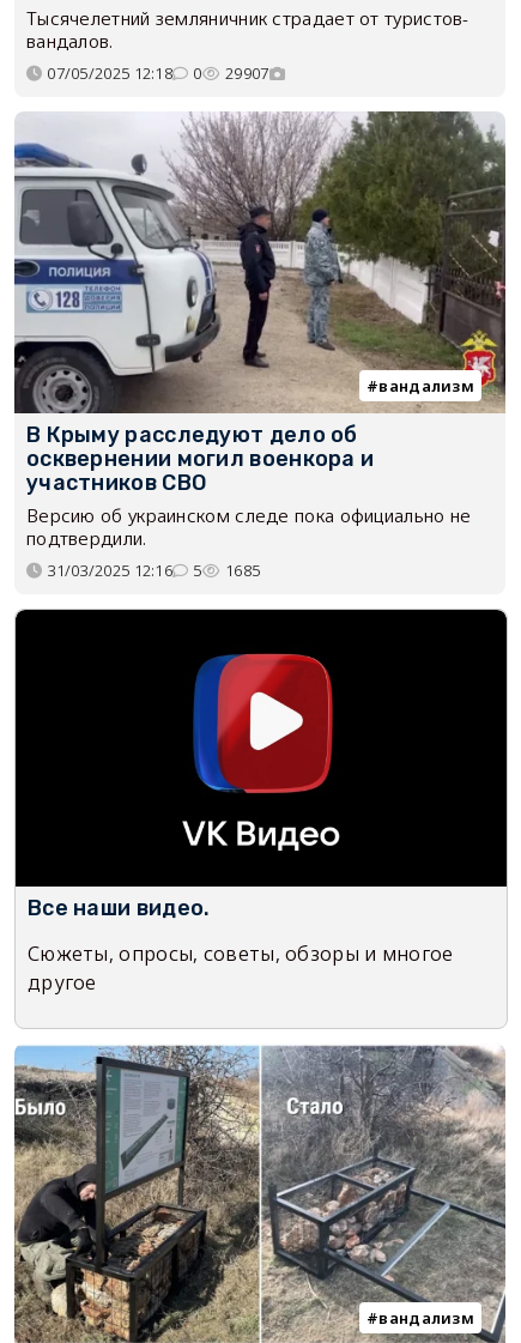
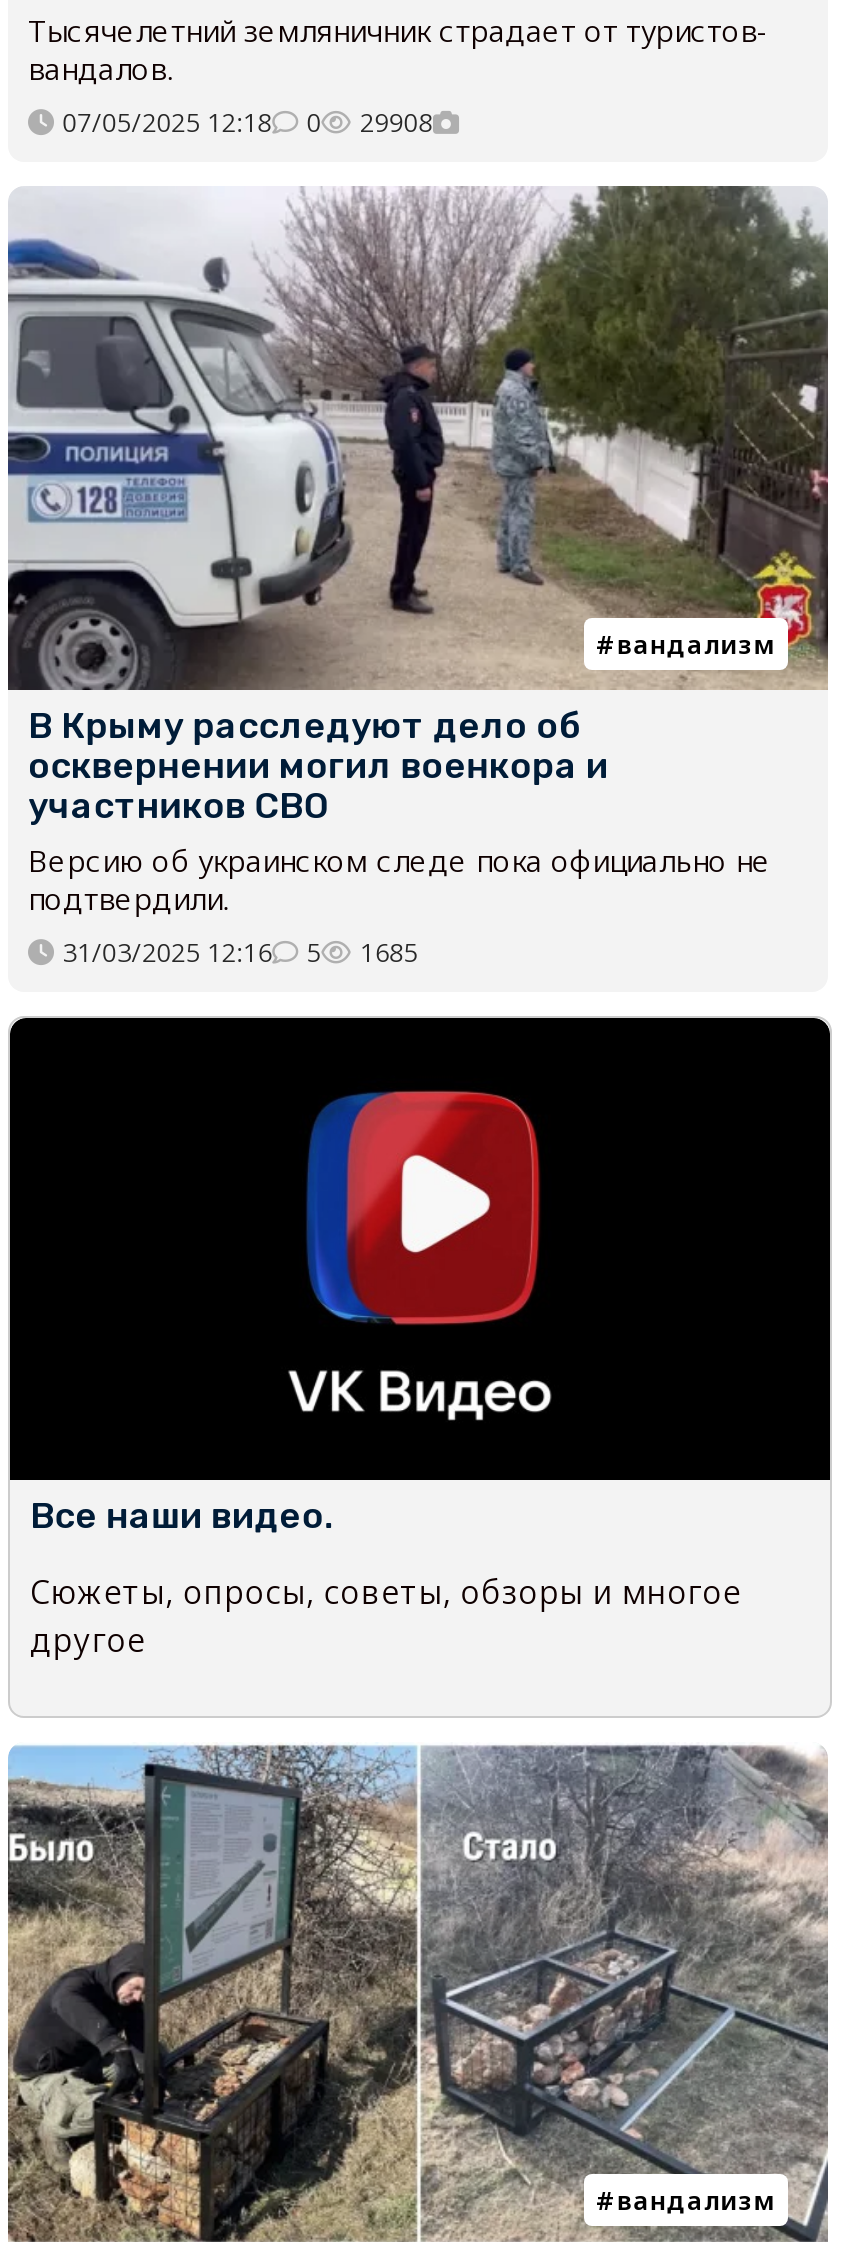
- 07/05/2025 12:18 0 29907
+ 07/05/2025 12:18 0 29908
